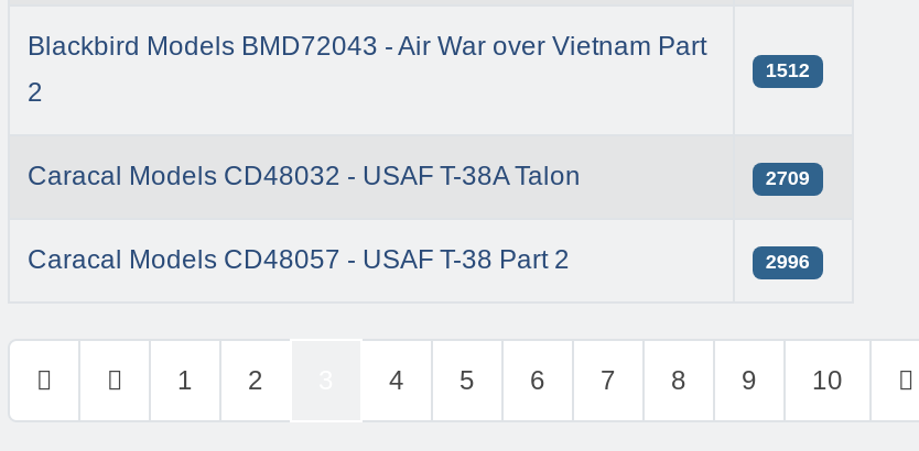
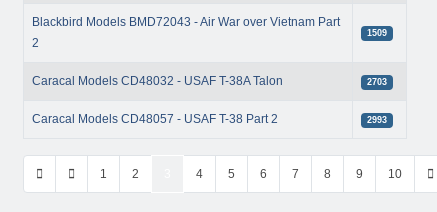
- 1512
+ 1509

- 2709
+ 2703

- 2996
+ 2993
